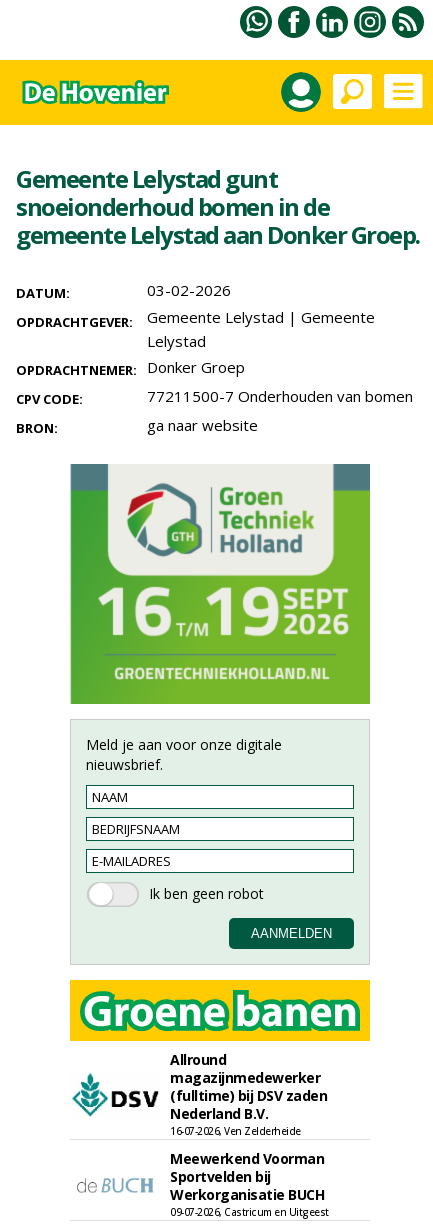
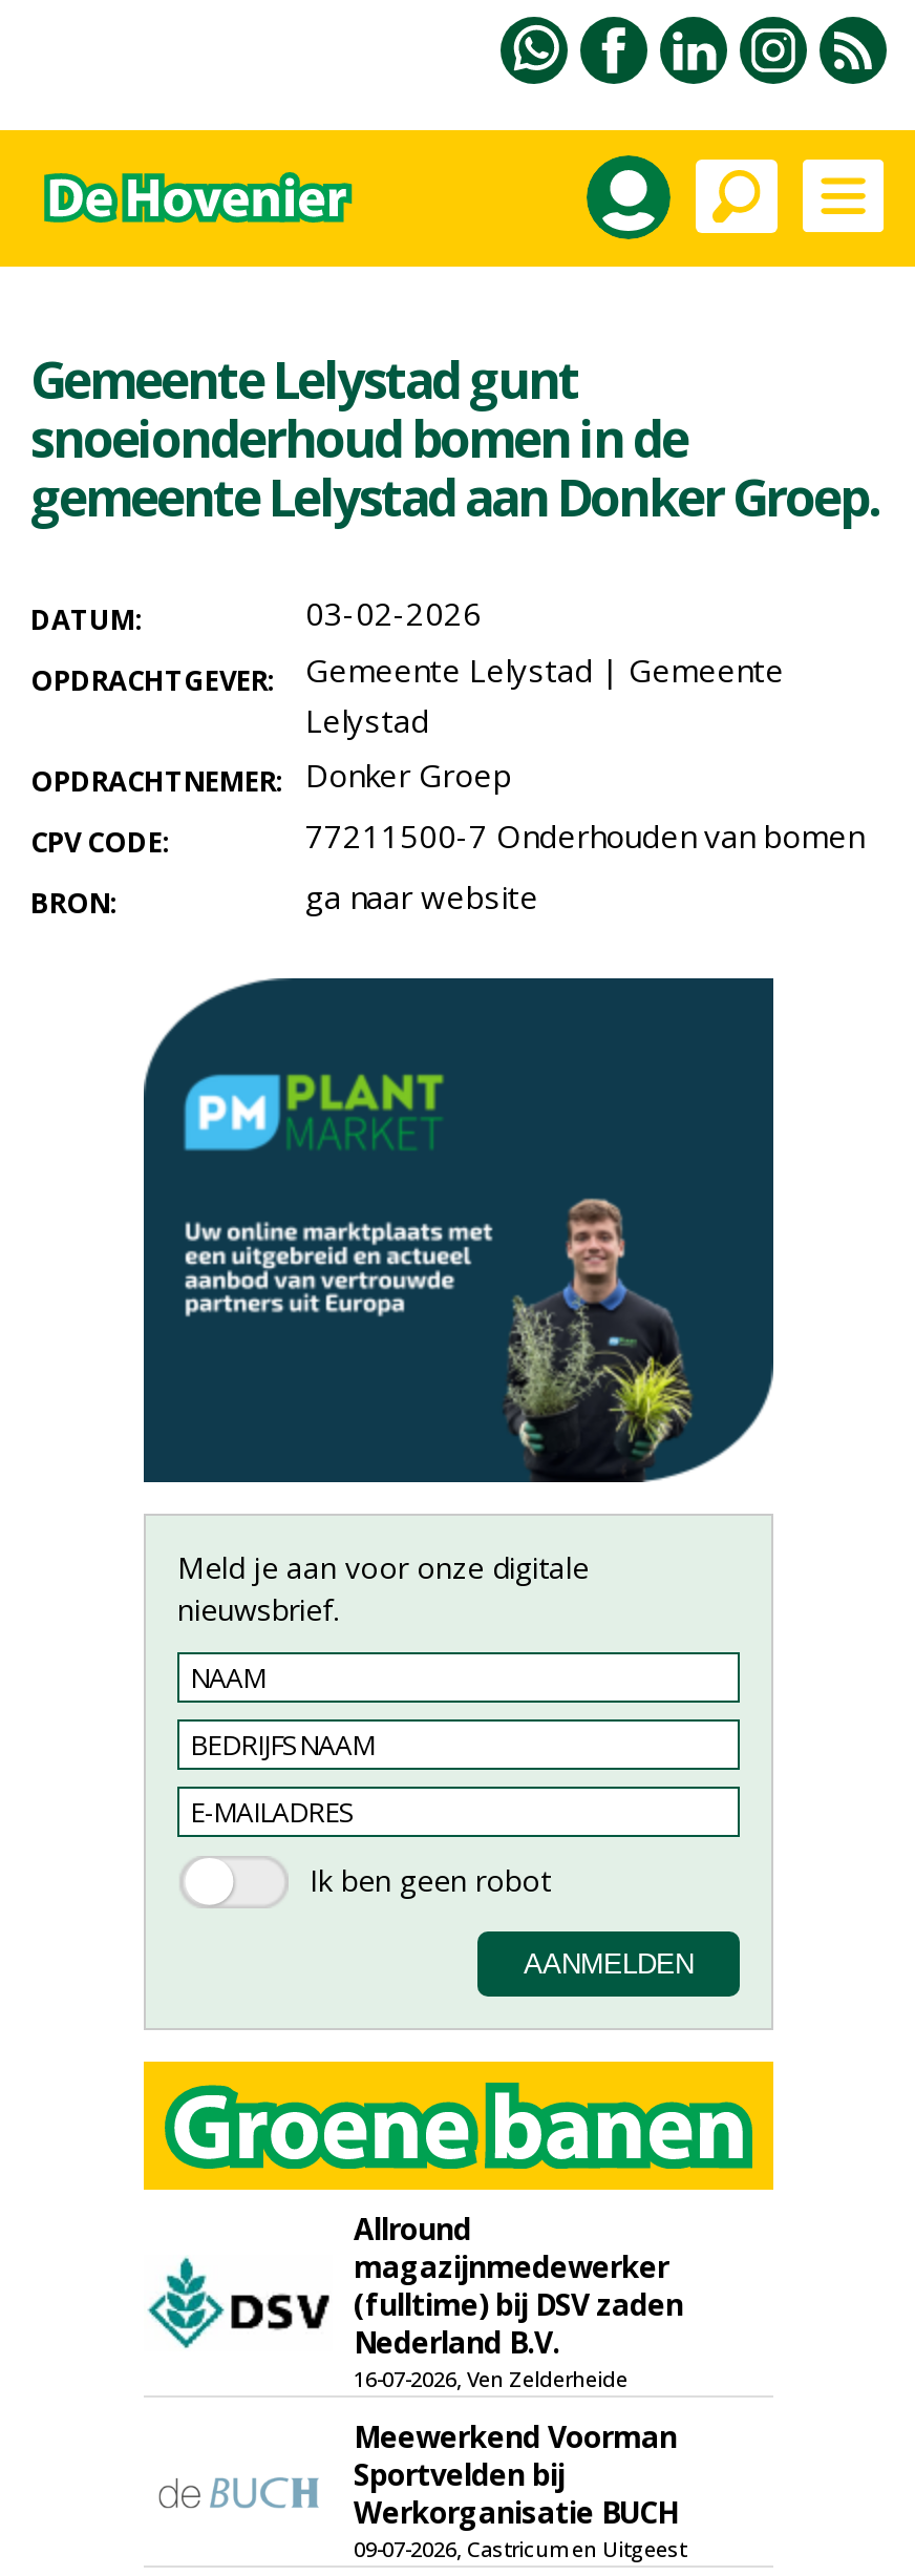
- [image]
+ [image]
